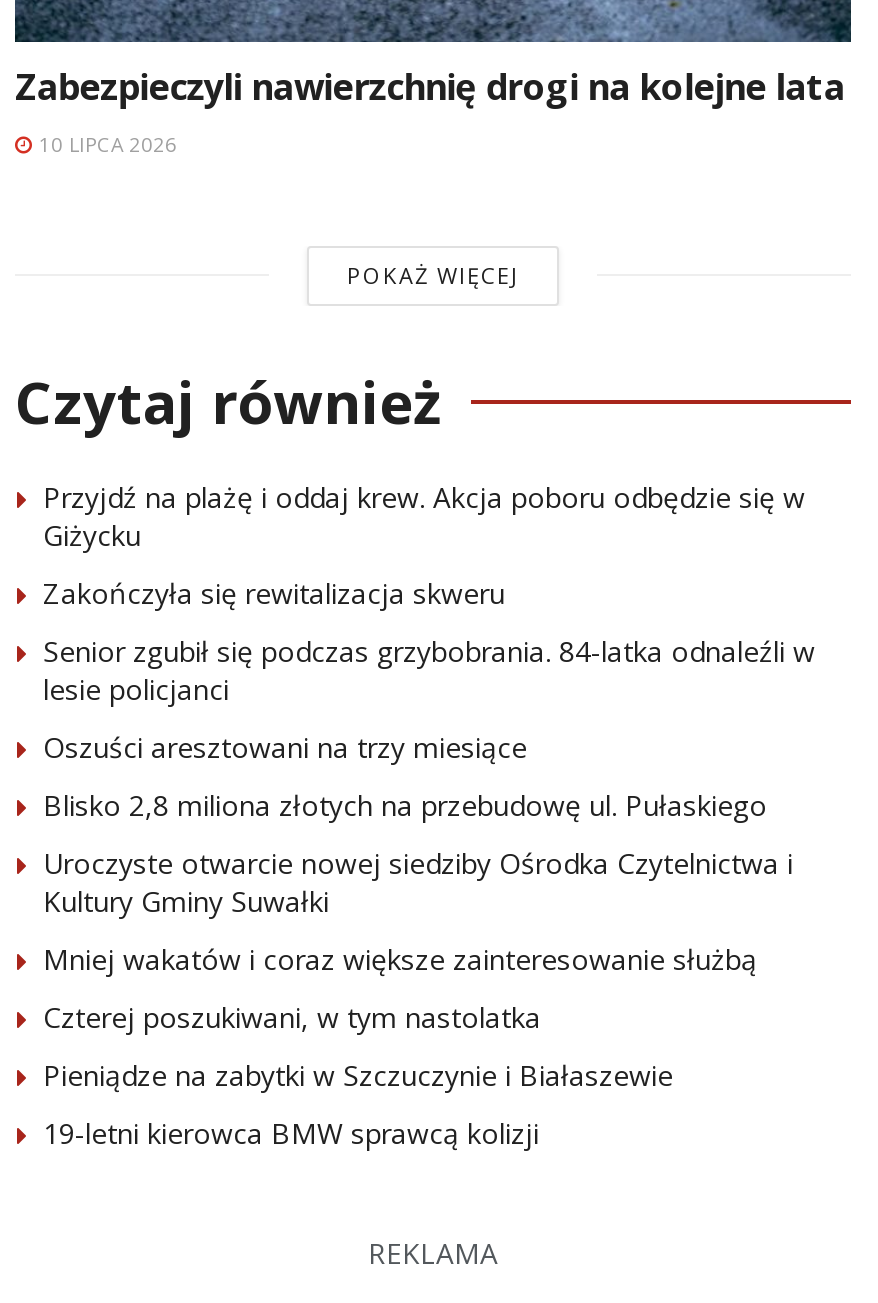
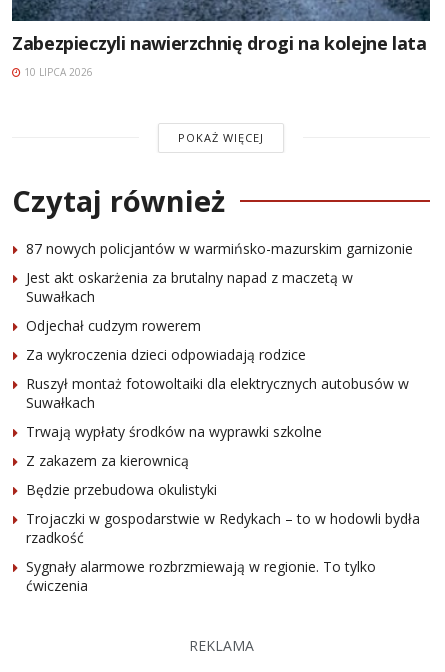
- Przyjdź na plażę i oddaj krew. Akcja poboru odbędzie się w
- Giżycku
+ 87 nowych policjantów w warmińsko-mazurskim garnizonie

- Zakończyła się rewitalizacja skweru
+ Jest akt oskarżenia za brutalny napad z maczetą w
+ Suwałkach

- Senior zgubił się podczas grzybobrania. 84-latka odnaleźli w
- lesie policjanci
+ Odjechał cudzym rowerem

- Oszuści aresztowani na trzy miesiące
+ Za wykroczenia dzieci odpowiadają rodzice

- Blisko 2,8 miliona złotych na przebudowę ul. Pułaskiego
+ Ruszył montaż fotowoltaiki dla elektrycznych autobusów w
+ Suwałkach

- Uroczyste otwarcie nowej siedziby Ośrodka Czytelnictwa i
- Kultury Gminy Suwałki
+ Trwają wypłaty środków na wyprawki szkolne

- Mniej wakatów i coraz większe zainteresowanie służbą
+ Z zakazem za kierownicą

- Czterej poszukiwani, w tym nastolatka
+ Będzie przebudowa okulistyki

- Pieniądze na zabytki w Szczuczynie i Białaszewie
+ Trojaczki w gospodarstwie w Redykach – to w hodowli bydła
+ rzadkość

- 19-letni kierowca BMW sprawcą kolizji
+ Sygnały alarmowe rozbrzmiewają w regionie. To tylko
+ ćwiczenia
